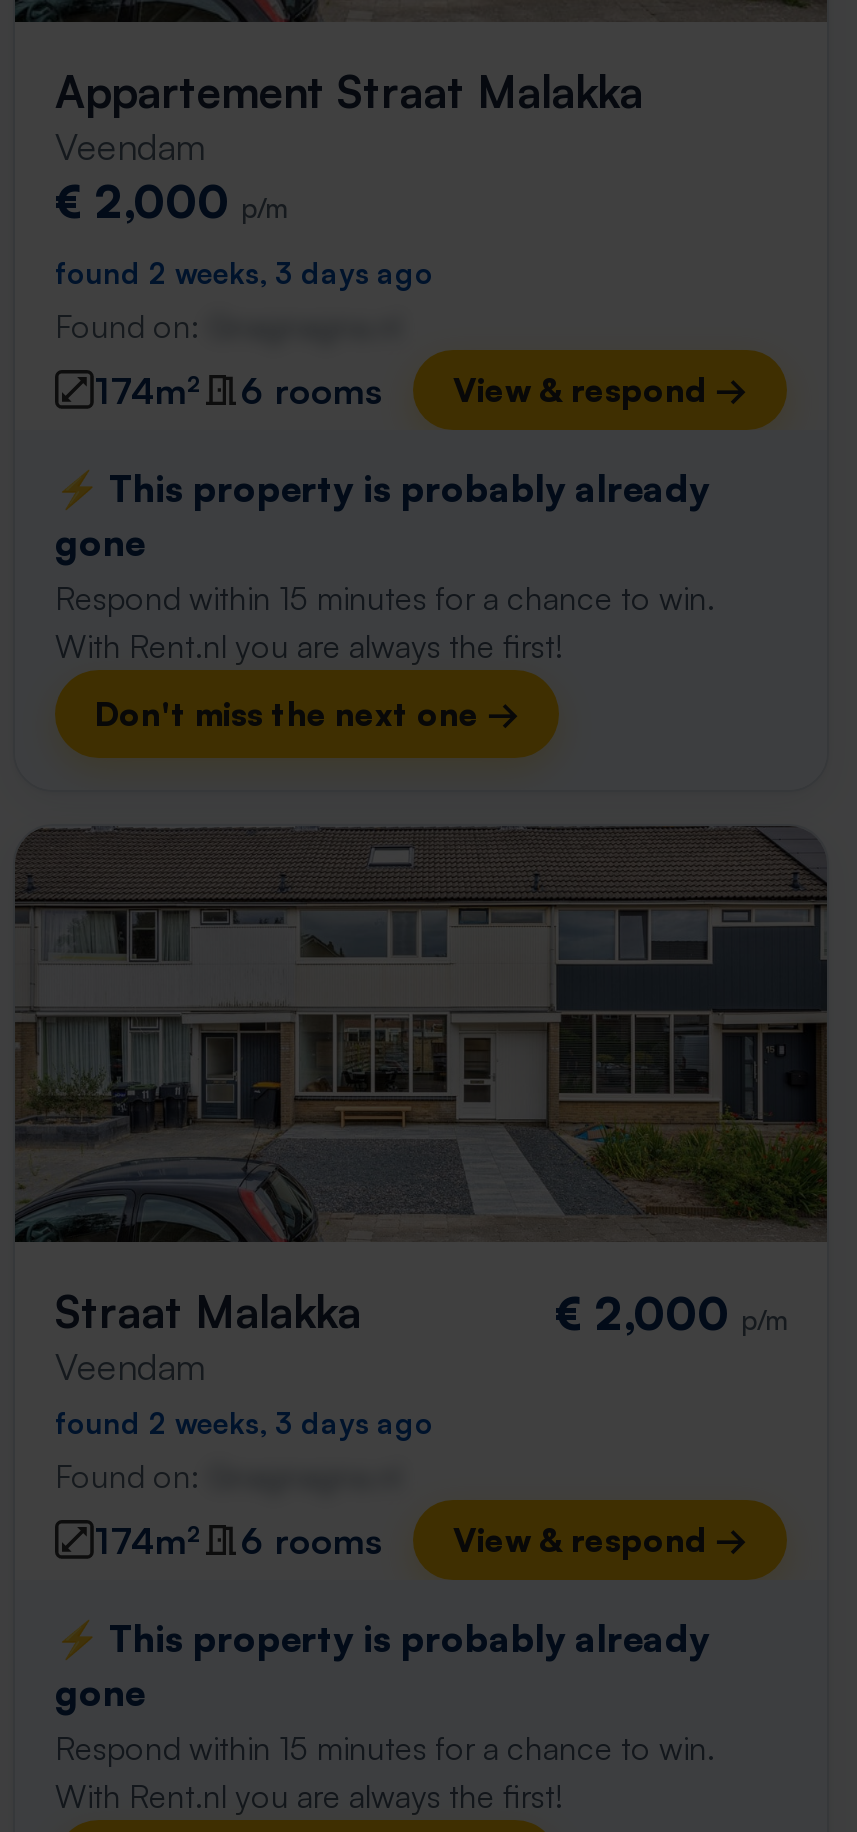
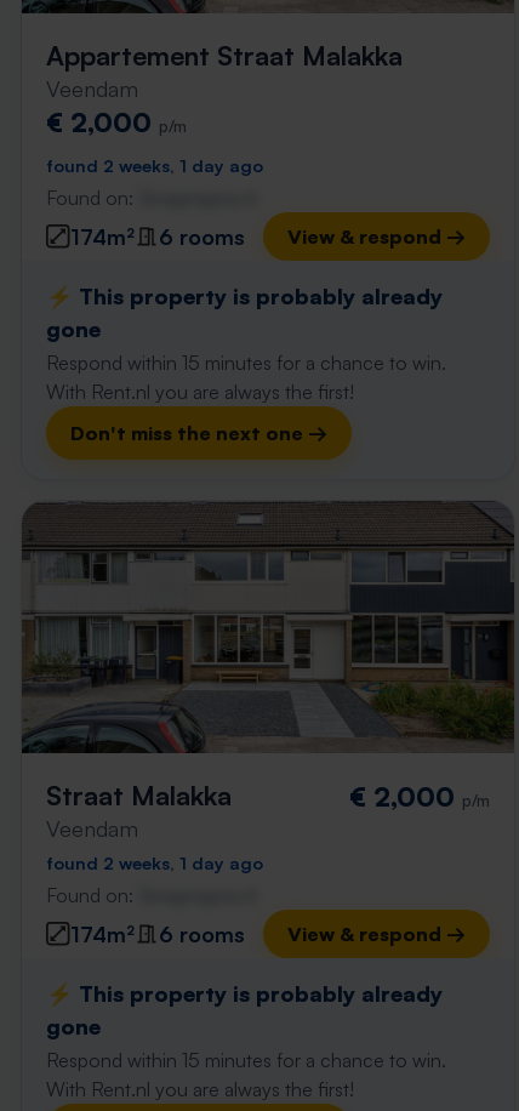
- found 2 weeks, 3 days ago
+ found 2 weeks, 1 day ago

- found 2 weeks, 3 days ago
+ found 2 weeks, 1 day ago
